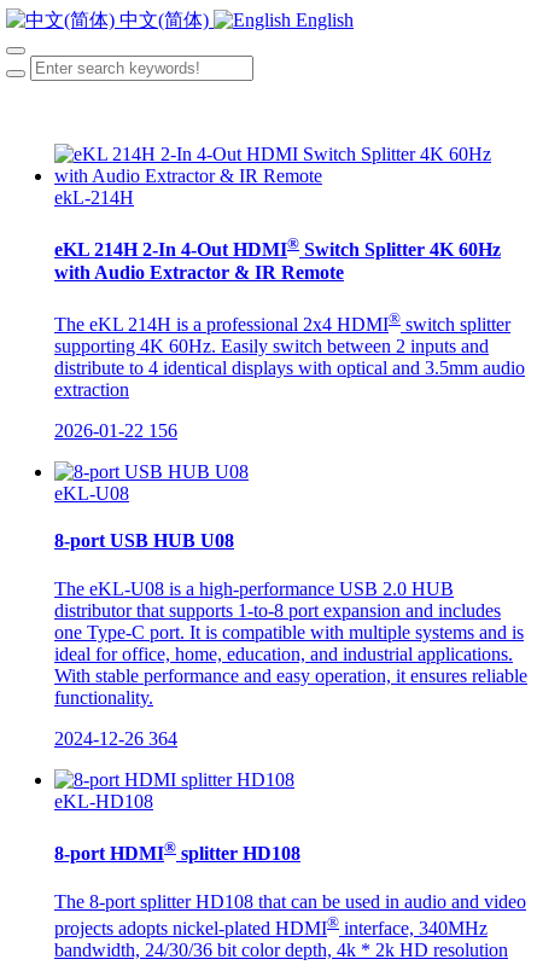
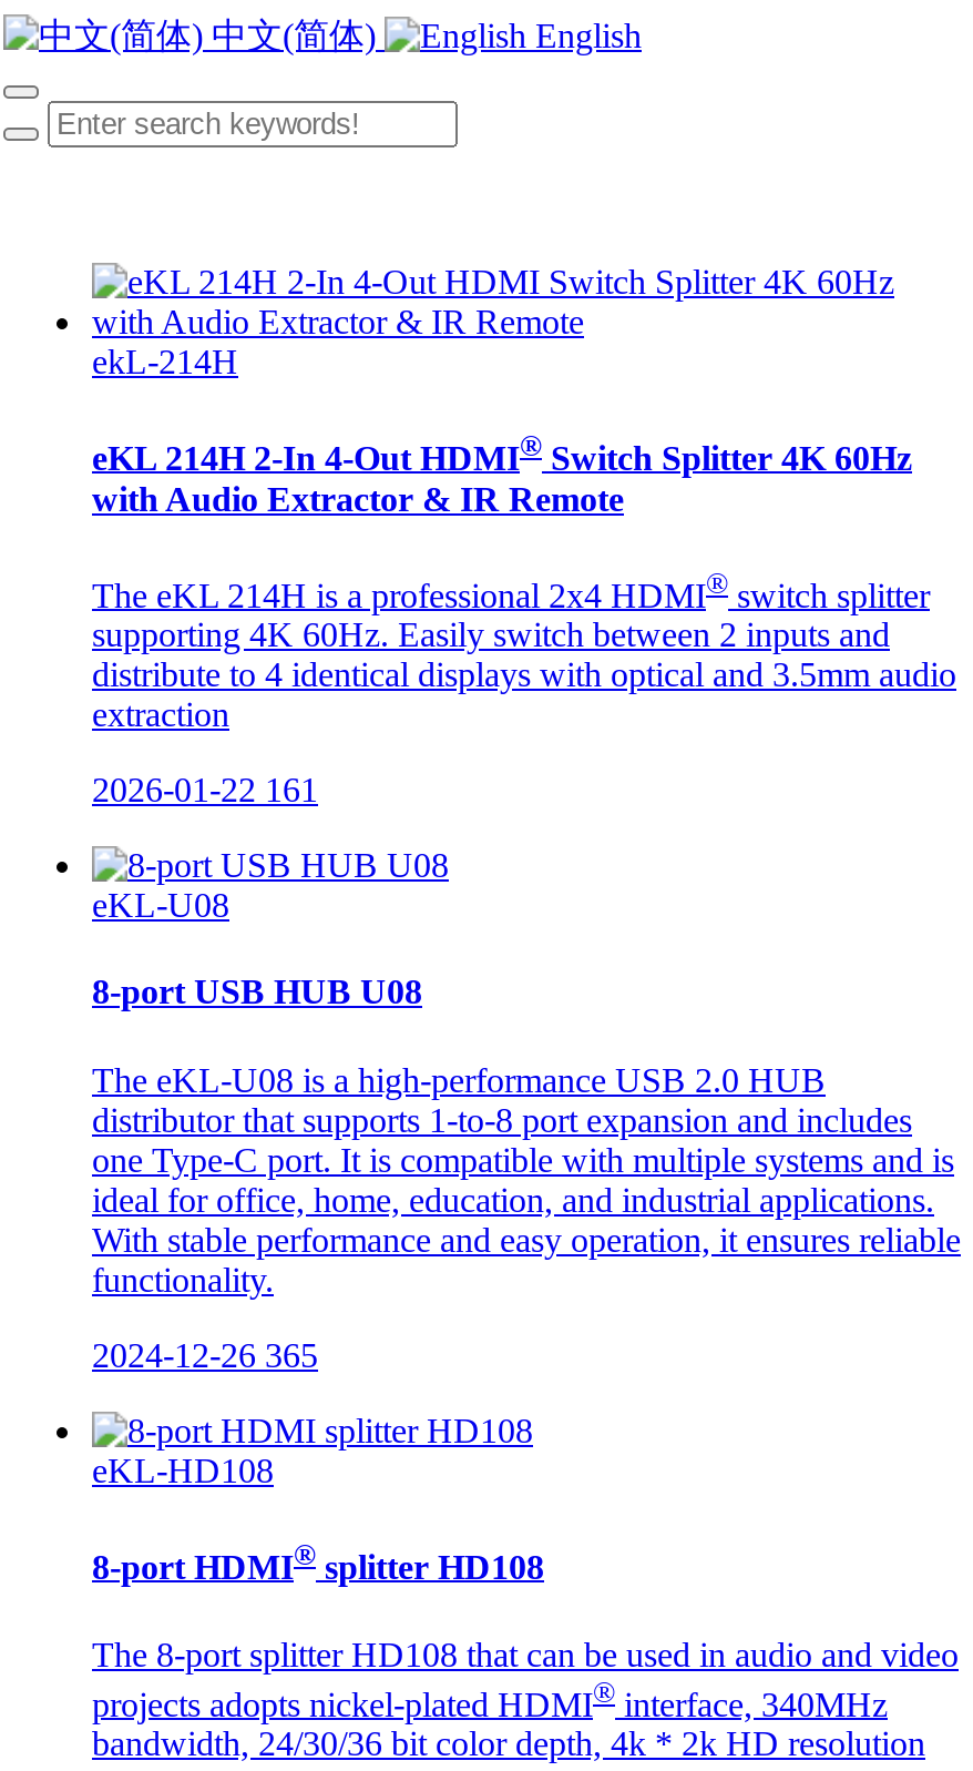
- 2026-01-22 156
+ 2026-01-22 161

- 2024-12-26 364
+ 2024-12-26 365
